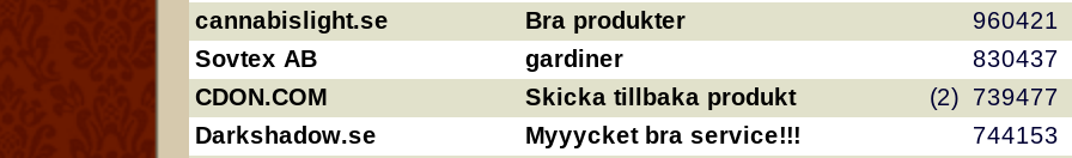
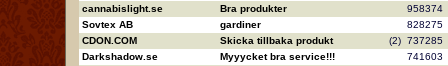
- 960421
+ 958374

- 830437
+ 828275

- (2) 739477
+ (2) 737285

- 744153
+ 741603
